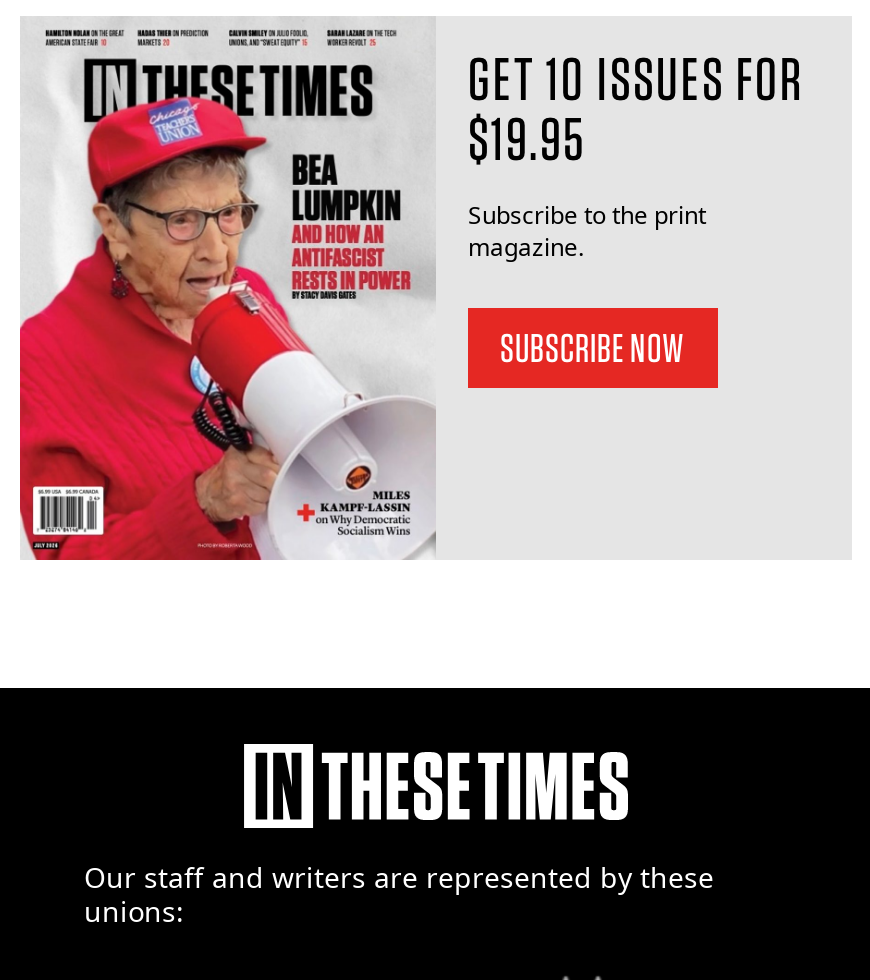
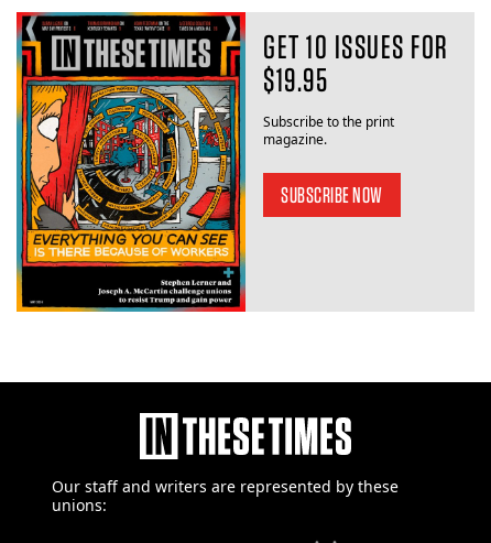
- [image]
+ [image]
